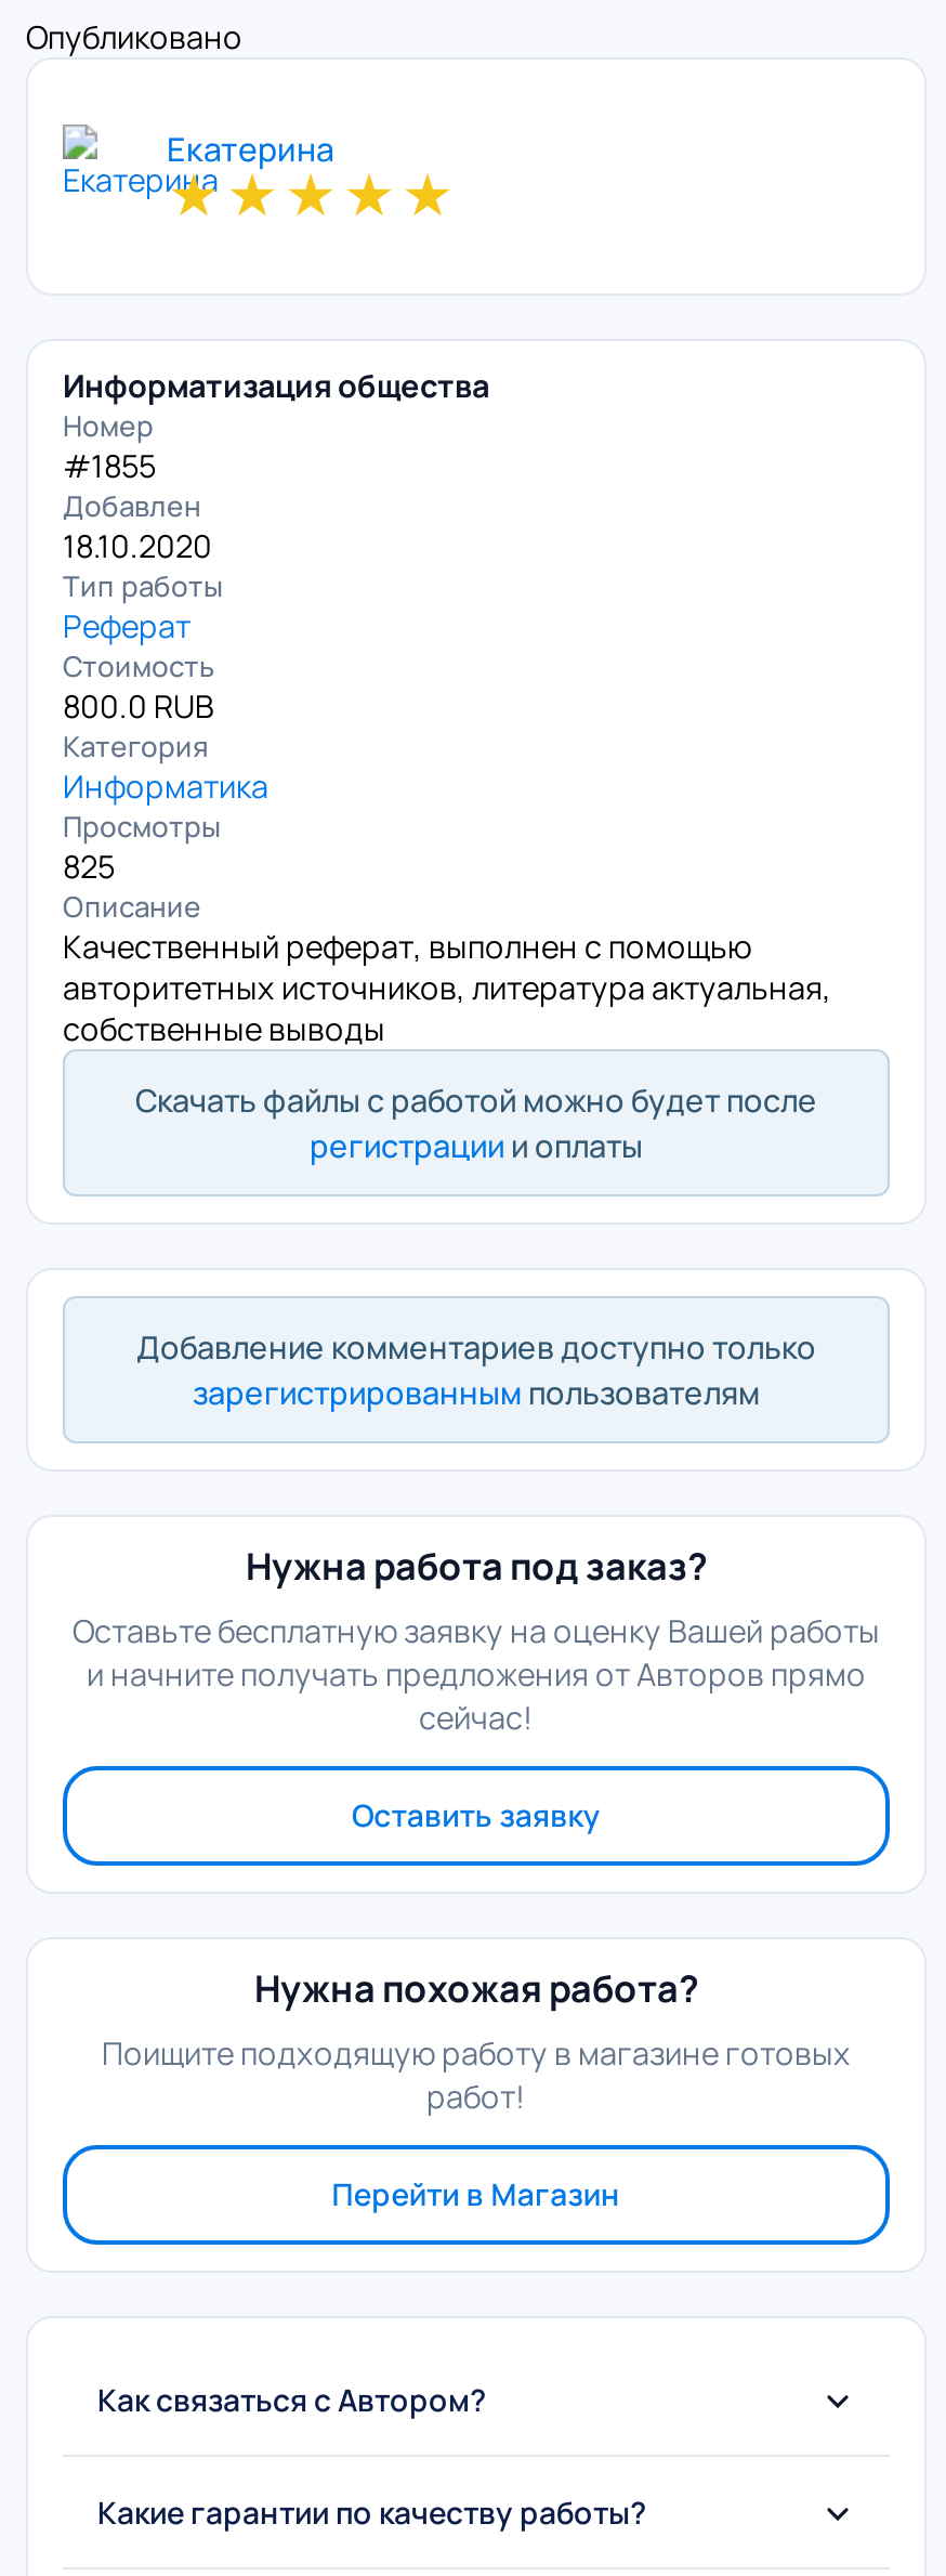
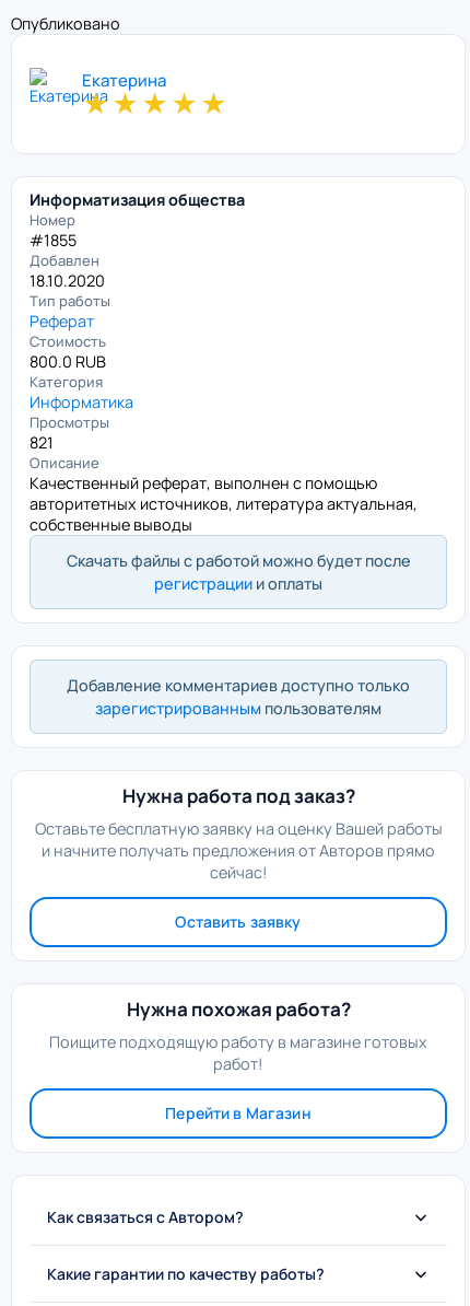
- 825
+ 821
